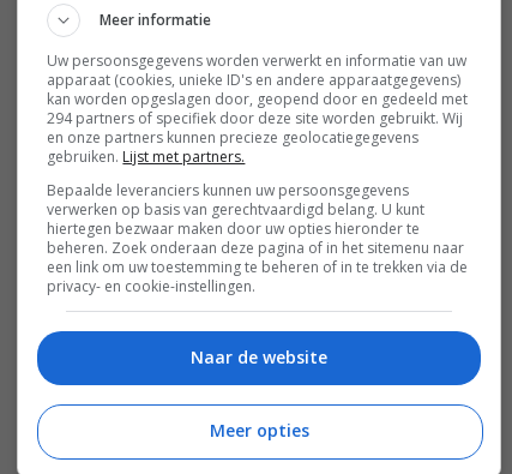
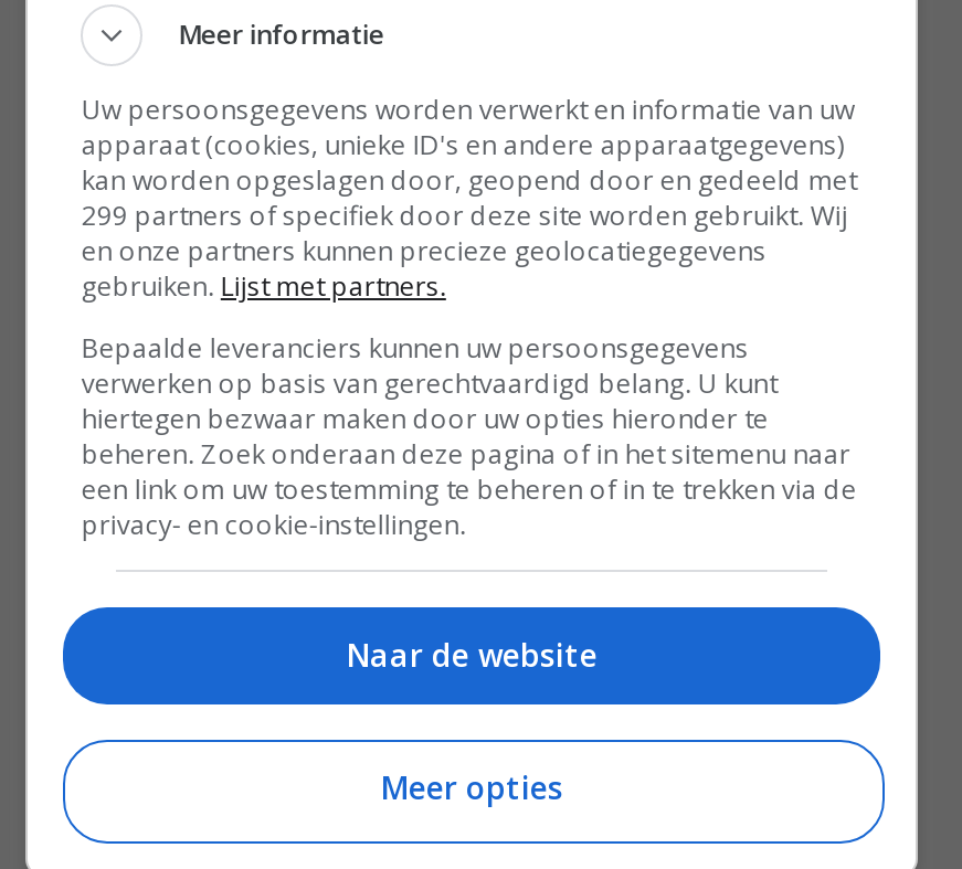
- 294 partners of specifiek door deze site worden gebruikt. Wij
+ 299 partners of specifiek door deze site worden gebruikt. Wij
